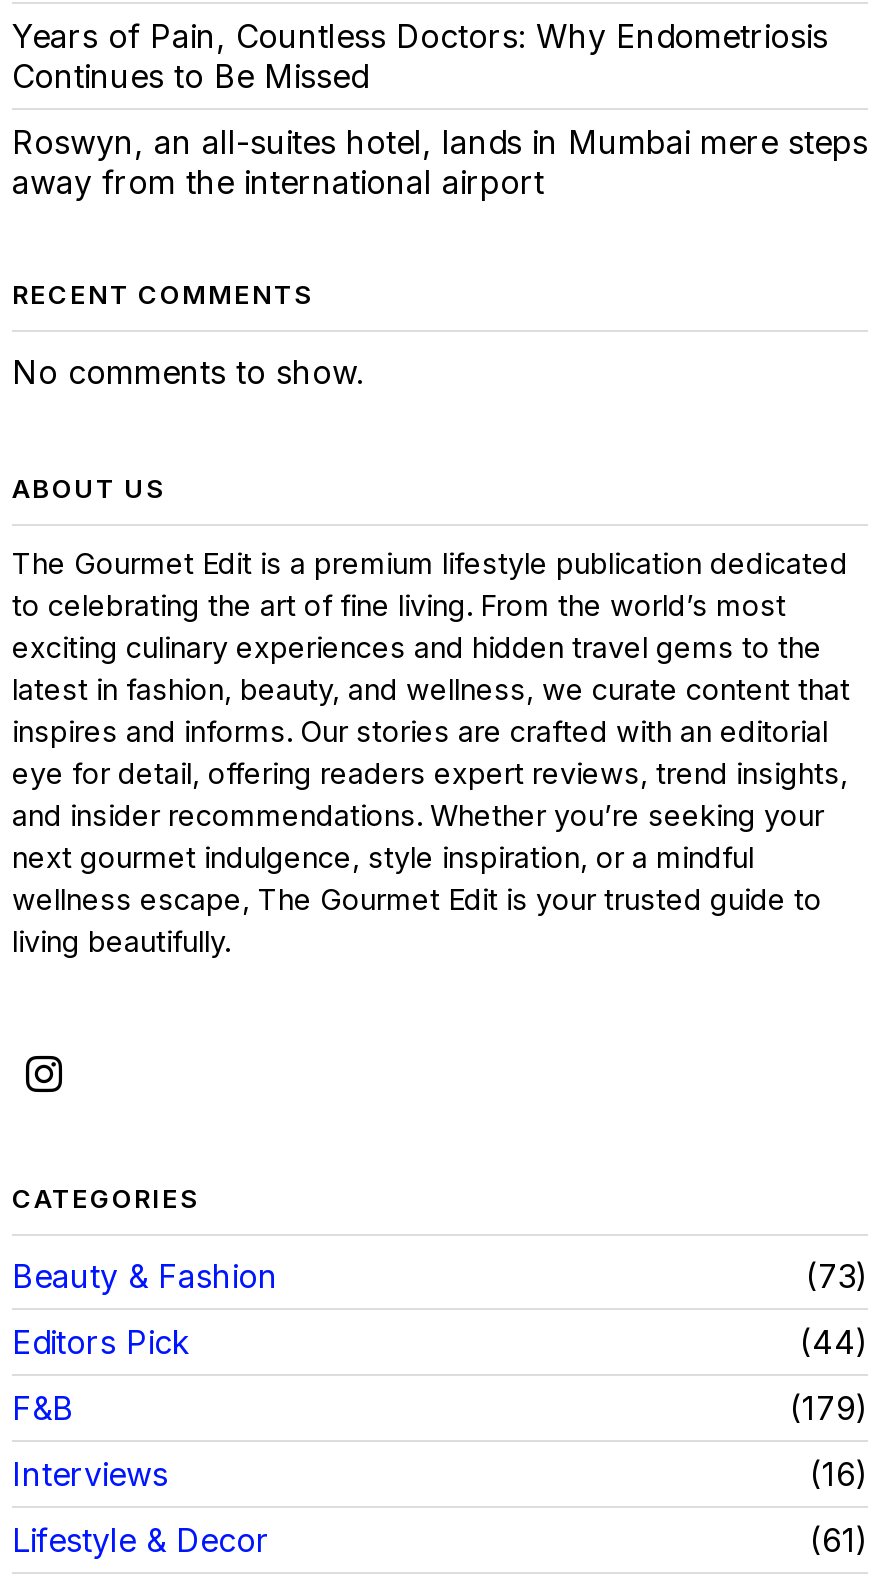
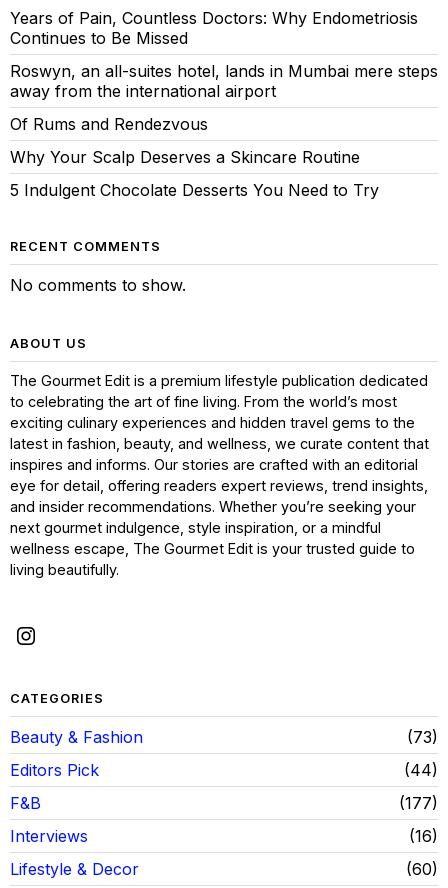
+ Of Rums and Rendezvous
+ Why Your Scalp Deserves a Skincare Routine
+ 5 Indulgent Chocolate Desserts You Need to Try

- 179
+ 177

- 61
+ 60
